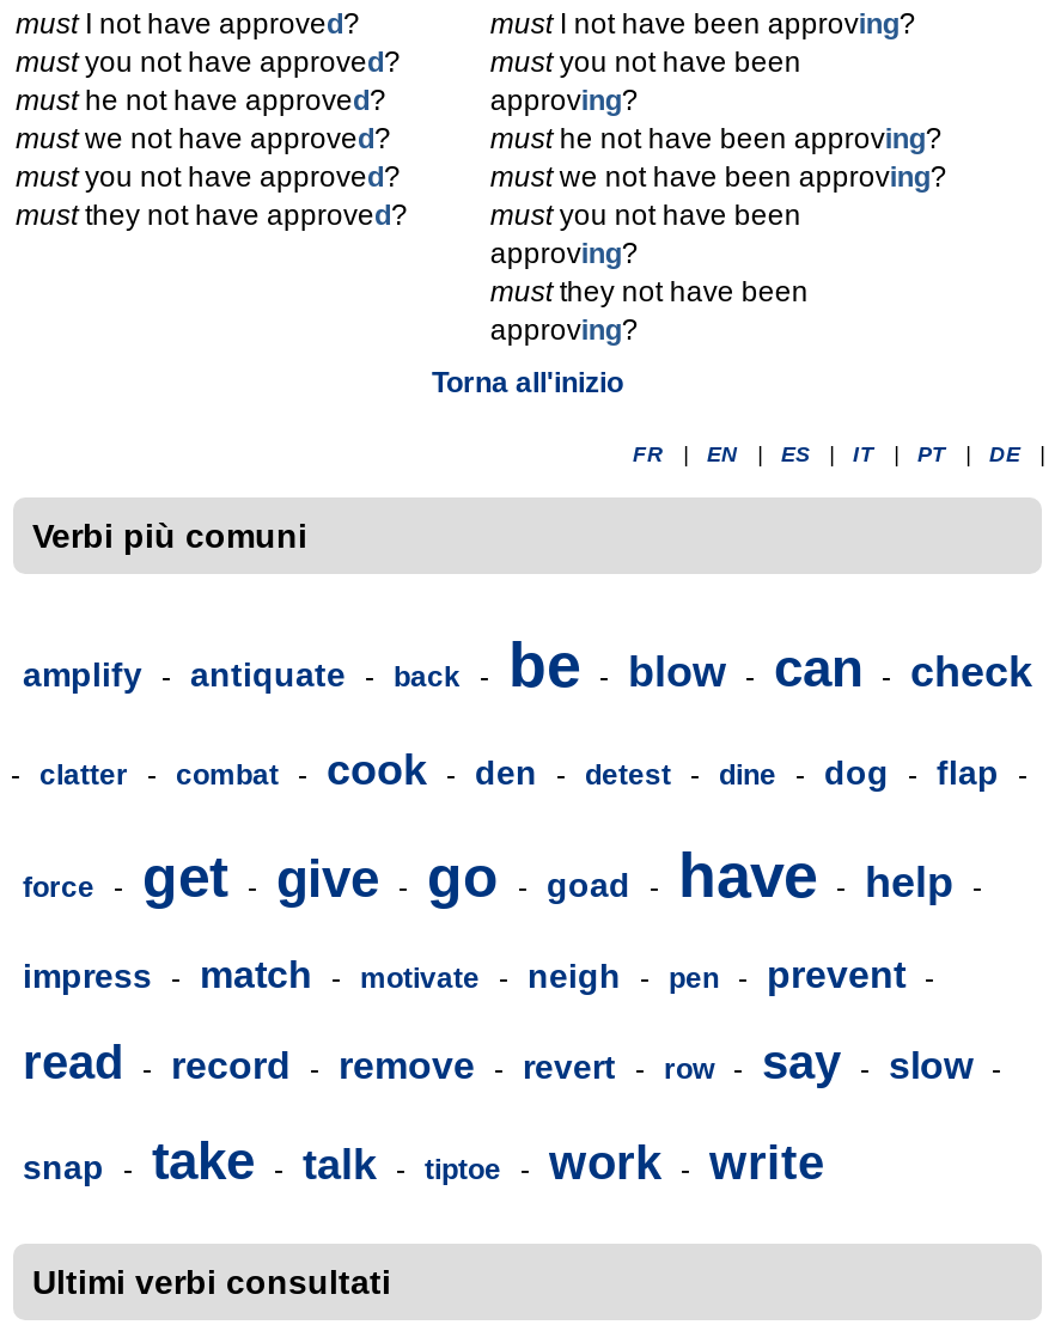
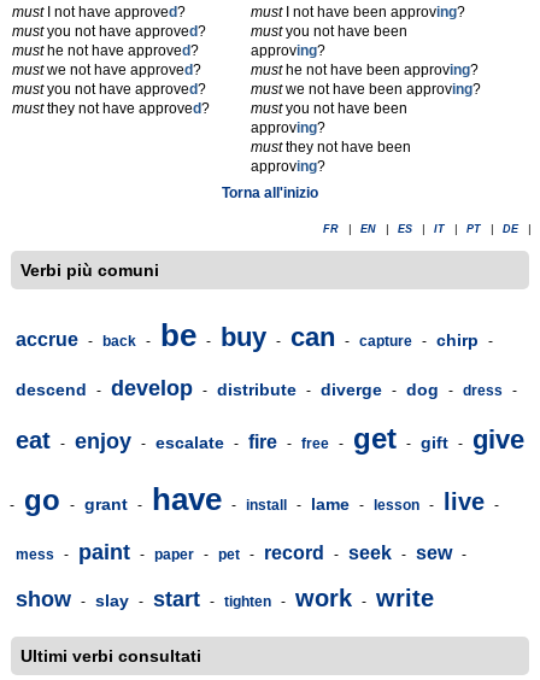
- amplify - antiquate - back - be - blow - can - check
+ accrue - back - be - buy - can - capture - chirp -

- - clatter - combat - cook - den - detest - dine - dog - flap -
+ descend - develop - distribute - diverge - dog - dress -

- force - get - give - go - goad - have - help -
+ eat - enjoy - escalate - fire - free - get - gift - give

- impress - match - motivate - neigh - pen - prevent -
+ - go - grant - have - install - lame - lesson - live -

- read - record - remove - revert - row - say - slow -
+ mess - paint - paper - pet - record - seek - sew -

- snap - take - talk - tiptoe - work - write
+ show - slay - start - tighten - work - write
